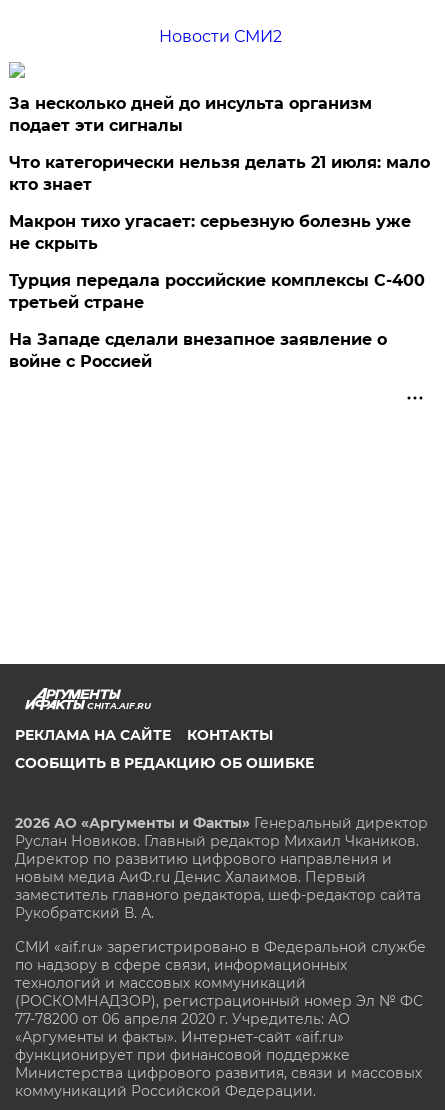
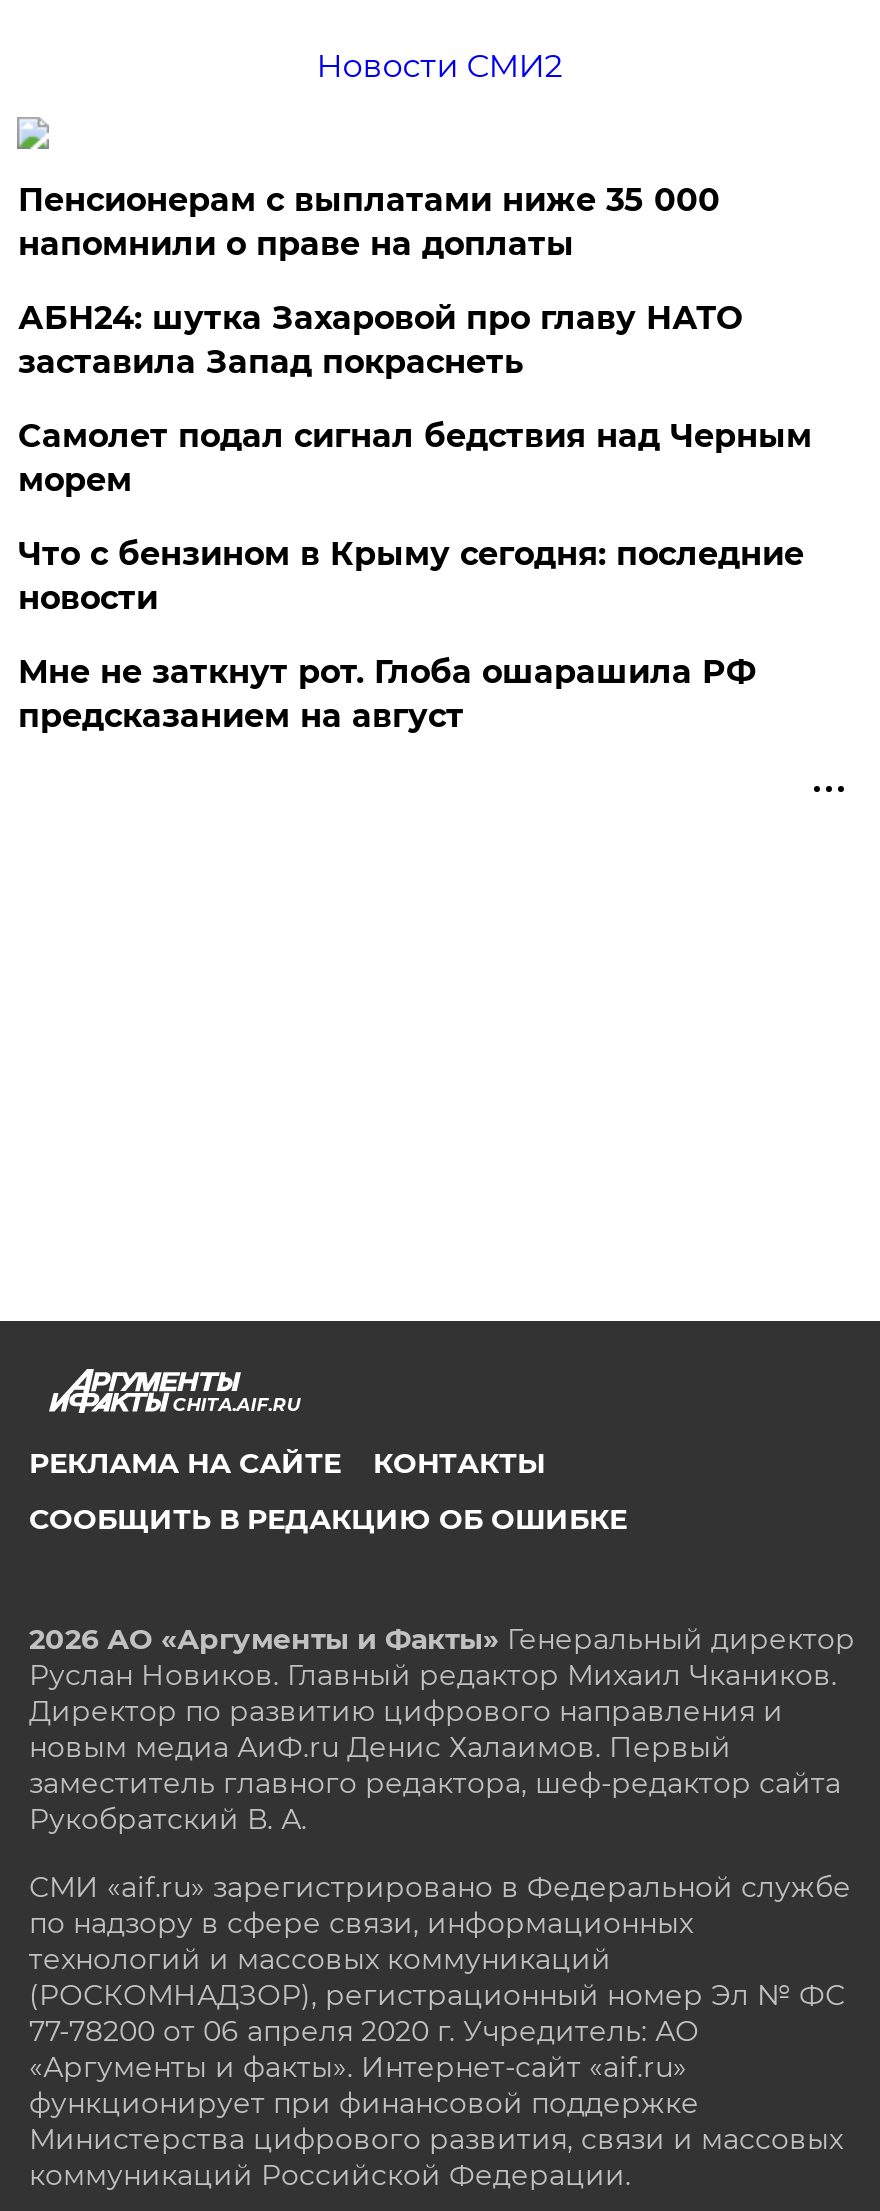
- За несколько дней до инсульта организм
- подает эти сигналы
+ Пенсионерам с выплатами ниже 35 000
+ напомнили о праве на доплаты

- Что категорически нельзя делать 21 июля: мало
- кто знает
+ АБН24: шутка Захаровой про главу НАТО
+ заставила Запад покраснеть

- Макрон тихо угасает: серьезную болезнь уже
- не скрыть
+ Самолет подал сигнал бедствия над Черным
+ морем

- Турция передала российские комплексы С-400
- третьей стране
+ Что с бензином в Крыму сегодня: последние
+ новости

- На Западе сделали внезапное заявление о
- войне с Россией
+ Мне не заткнут рот. Глоба ошарашила РФ
+ предсказанием на август
